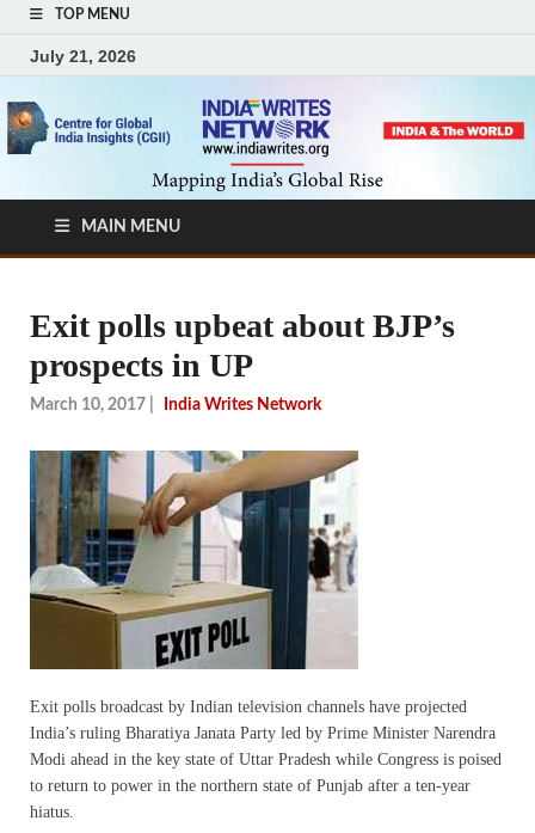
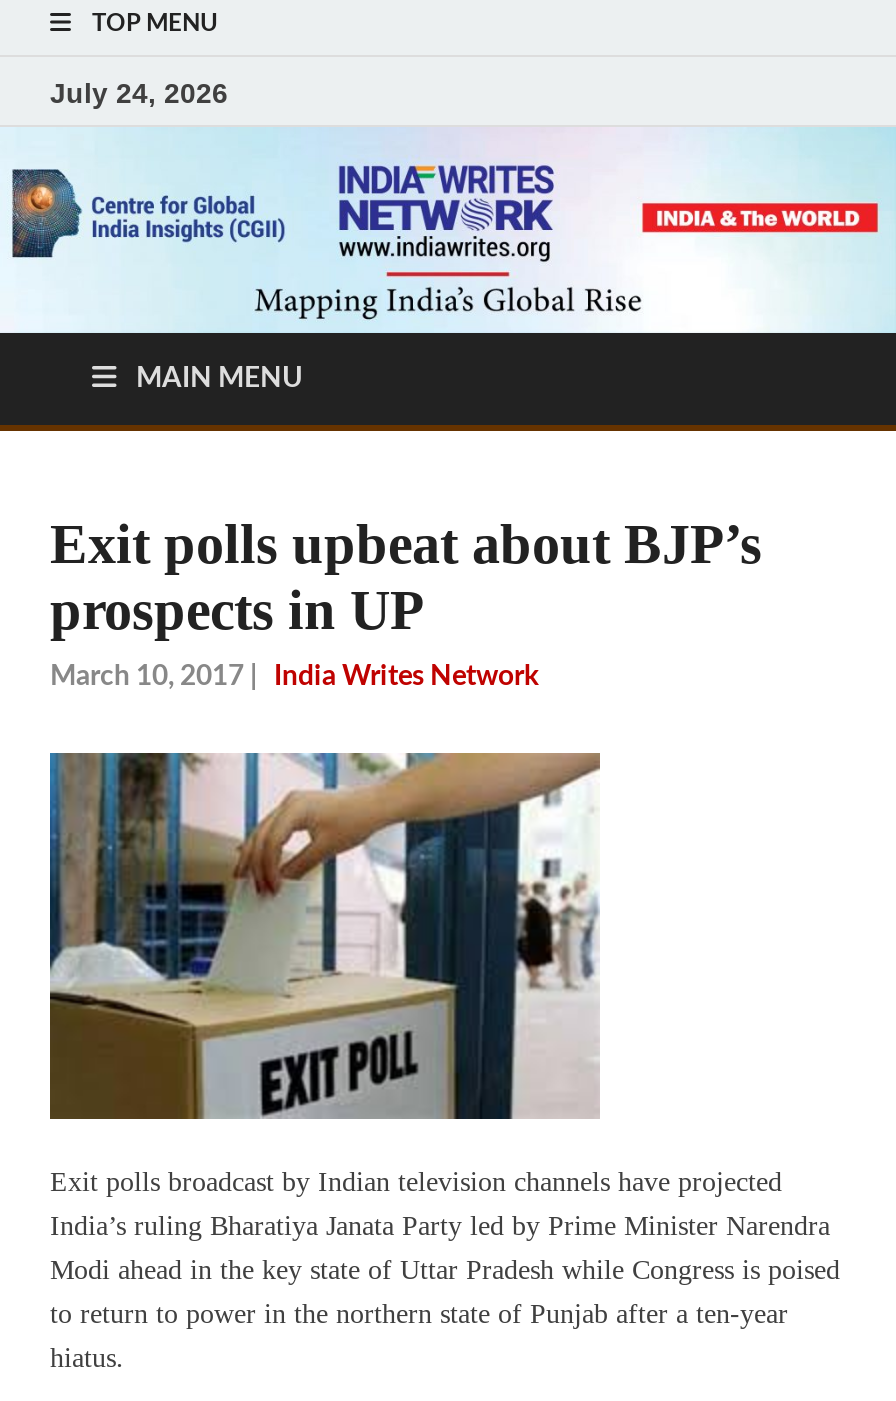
- July 21, 2026
+ July 24, 2026
